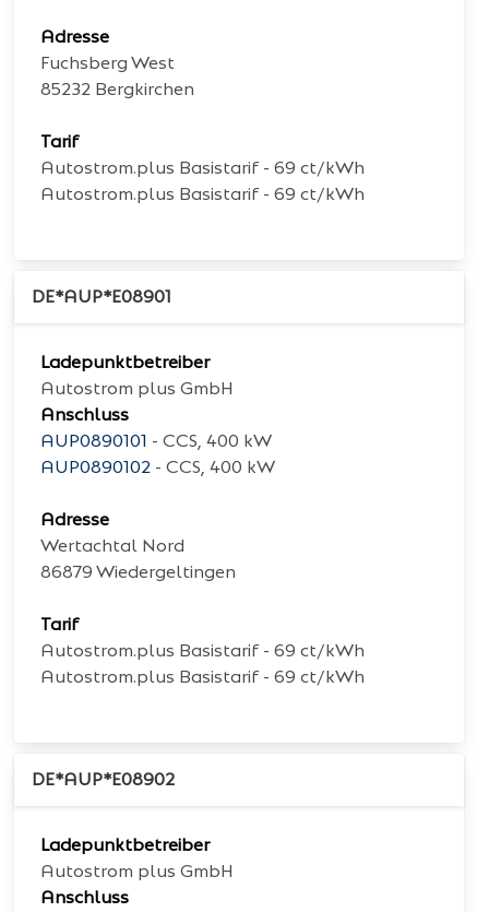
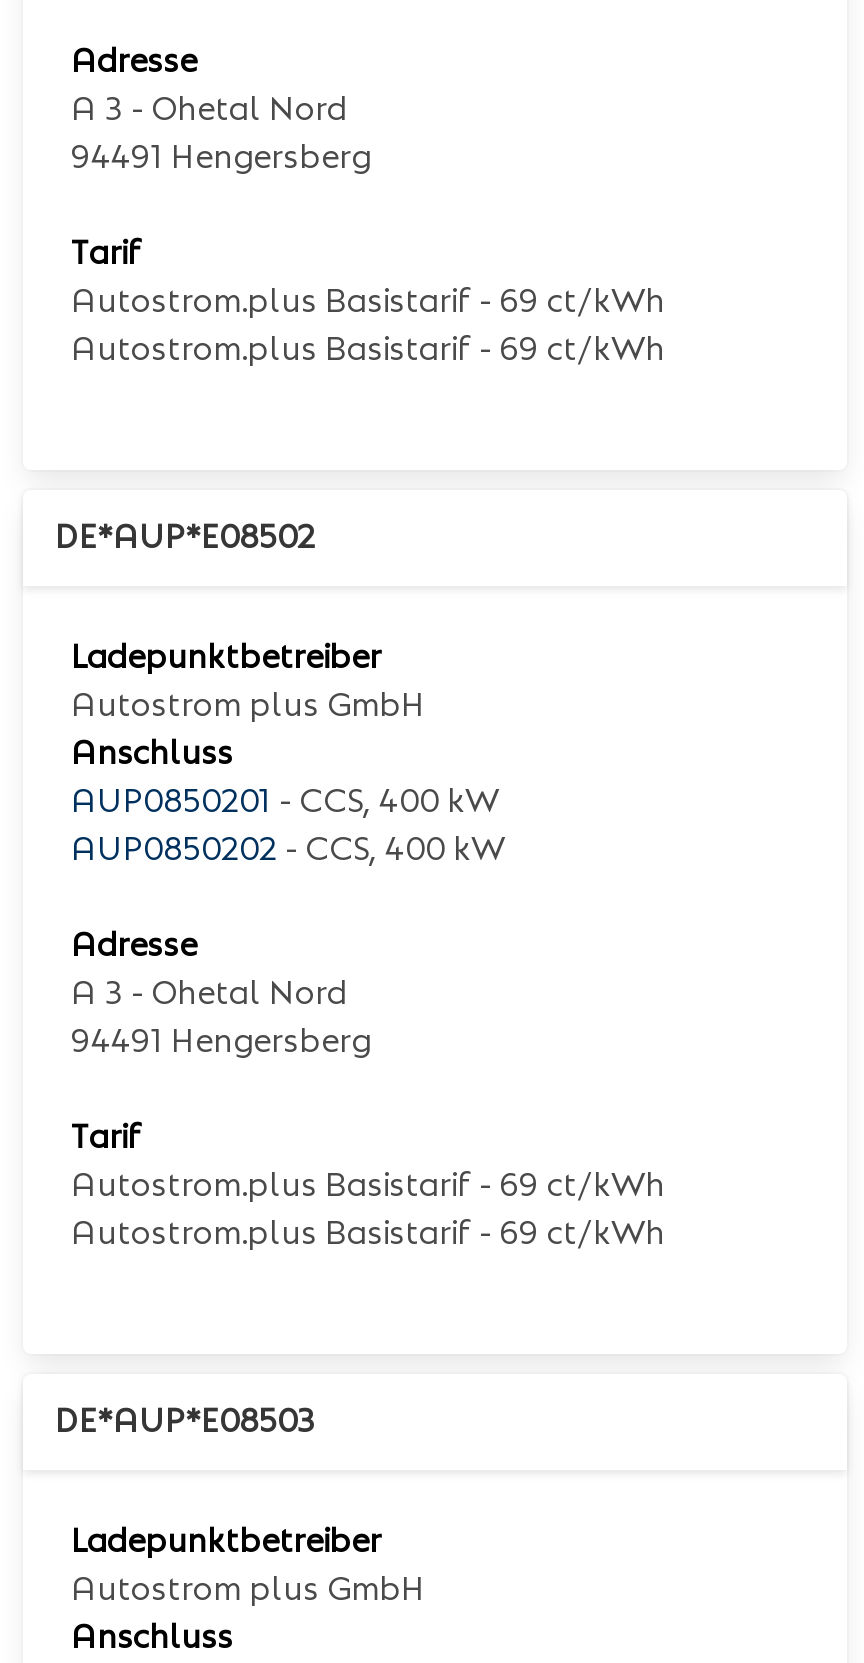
- Fuchsberg West
- 85232 Bergkirchen
+ A 3 - Ohetal Nord
+ 94491 Hengersberg

- DE*AUP*E08901
+ DE*AUP*E08502

- AUP0890101 - CCS, 400 kW
+ AUP0850201 - CCS, 400 kW

- AUP0890102 - CCS, 400 kW
+ AUP0850202 - CCS, 400 kW

- Wertachtal Nord
- 86879 Wiedergeltingen
+ A 3 - Ohetal Nord
+ 94491 Hengersberg

- DE*AUP*E08902
+ DE*AUP*E08503
